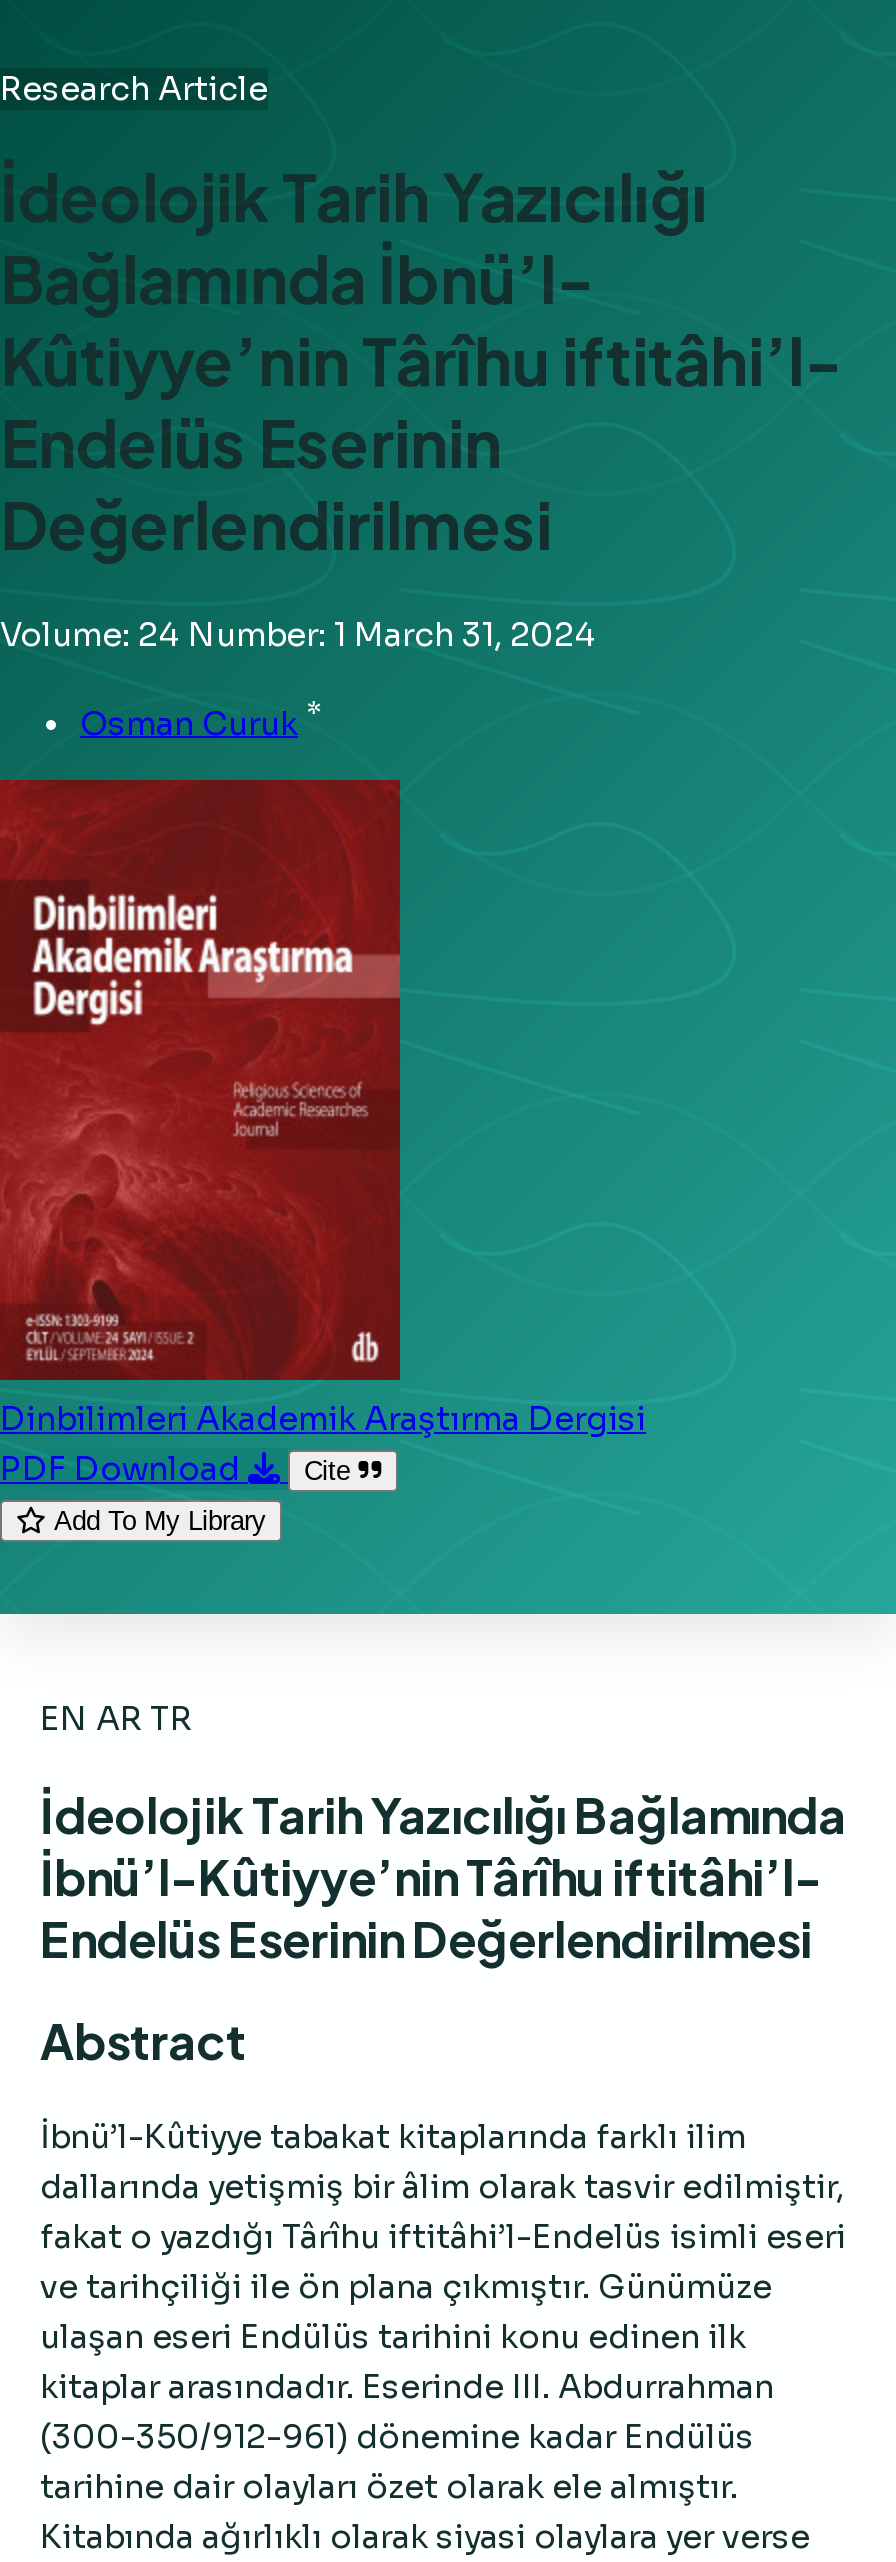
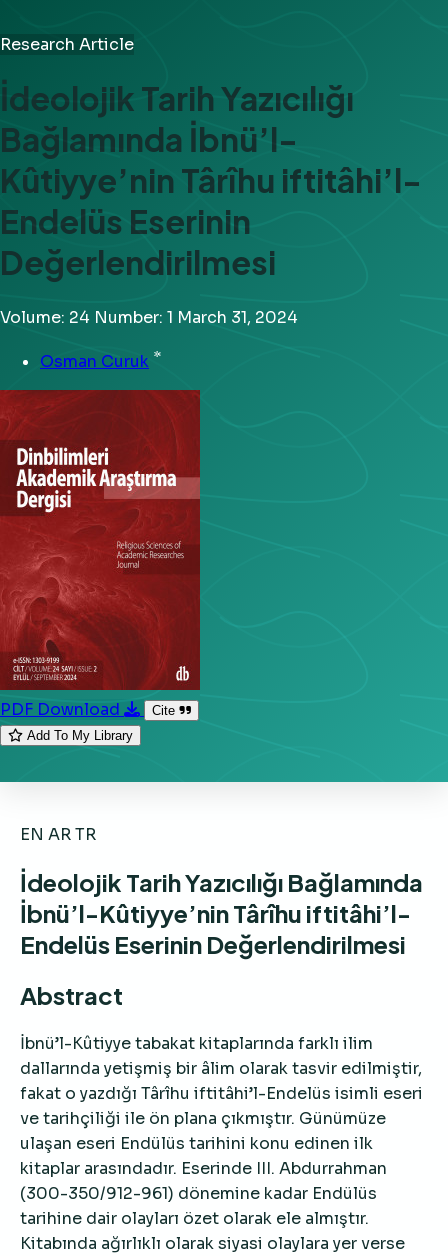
- Dinbilimleri Akademik Araştırma Dergisi
